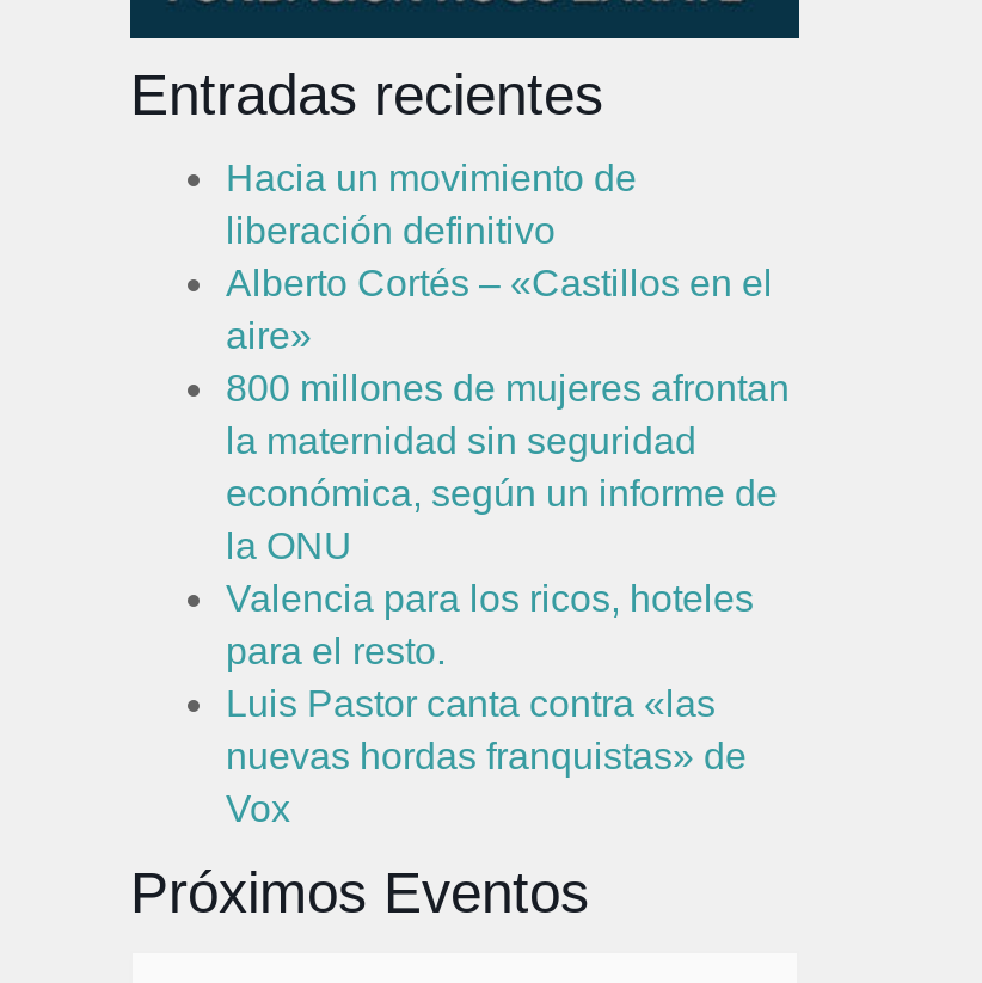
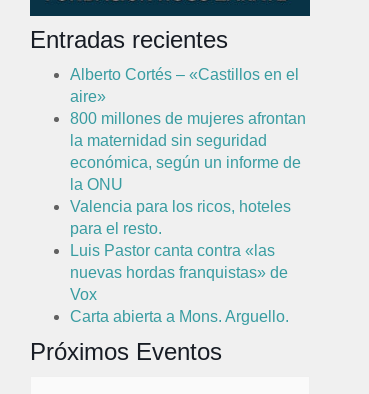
- Hacia un movimiento de
- liberación definitivo

moved up: Alberto Cortés – «Castillos en el | aire» | 800 millones de mujeres afrontan | ... | nuevas hordas franquistas» de | Vox

+ Carta abierta a Mons. Arguello.
